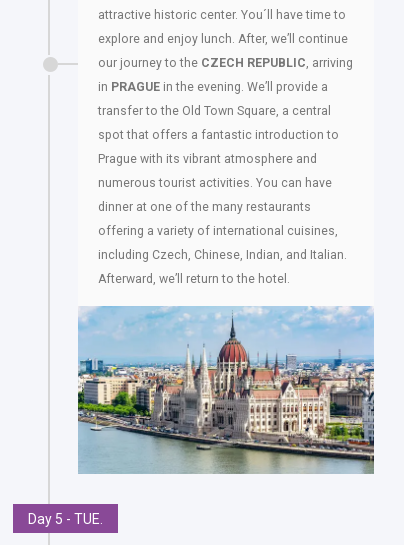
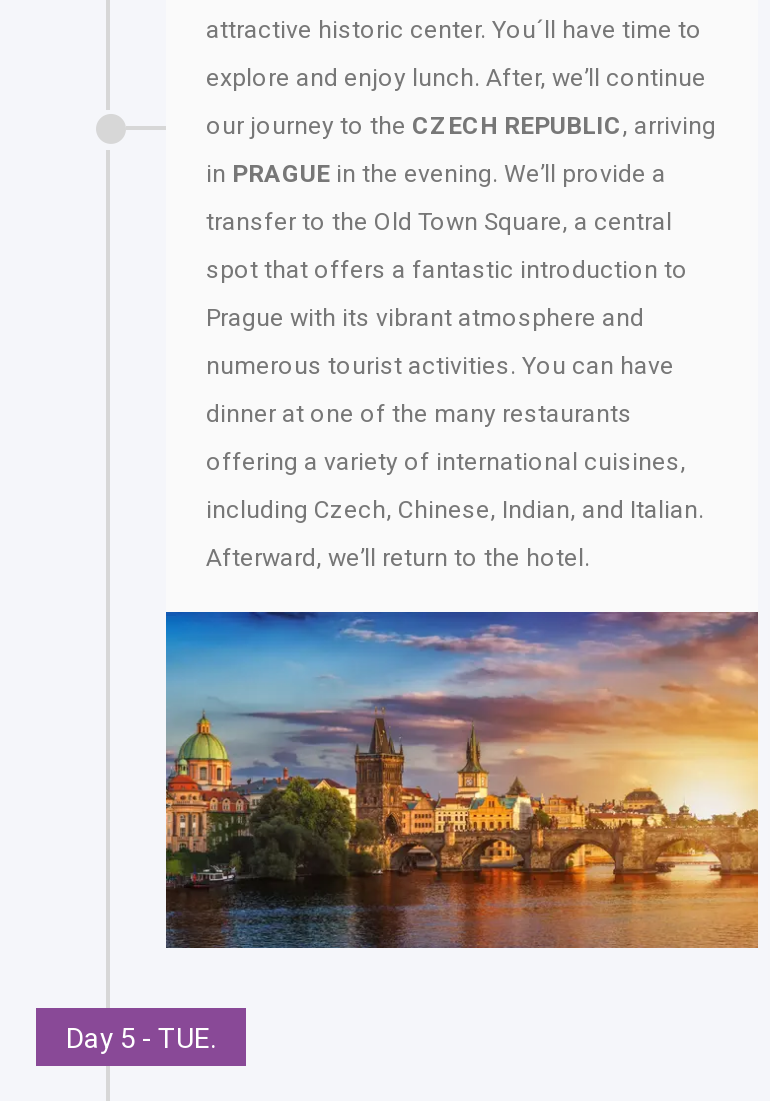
- [image]
+ [image]
